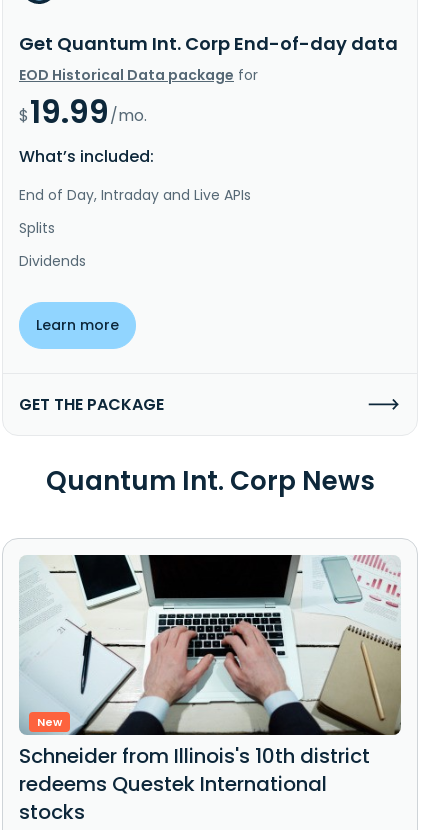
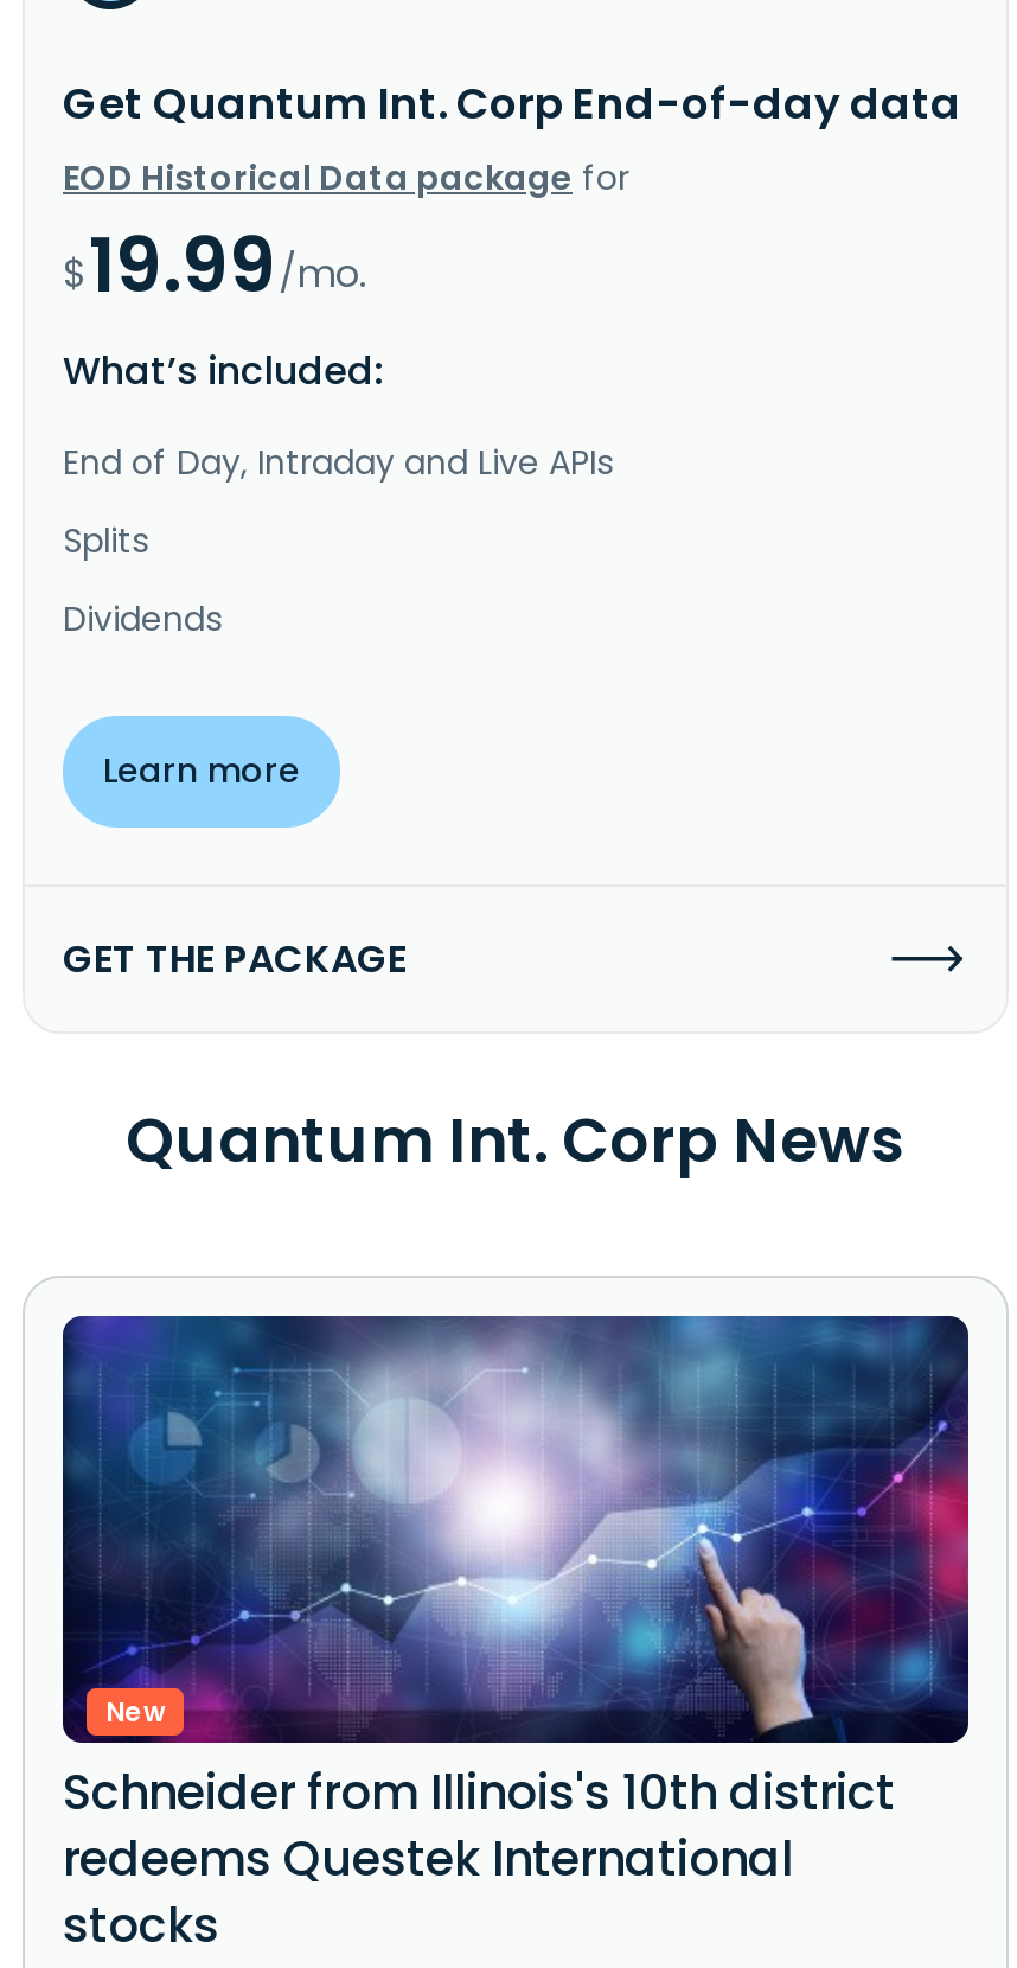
- [image]
+ [image]
